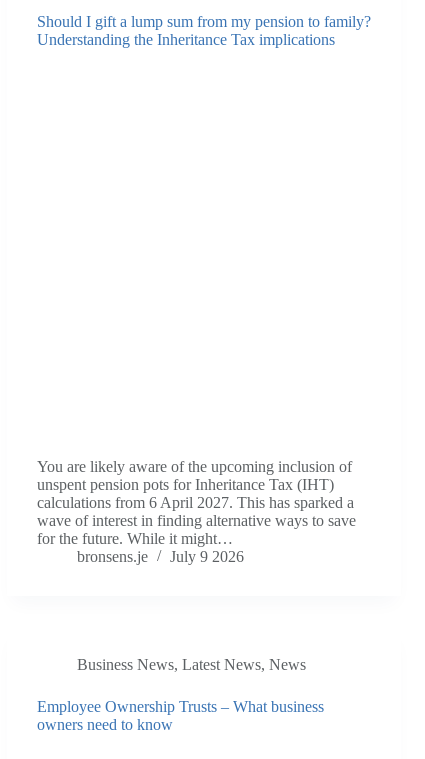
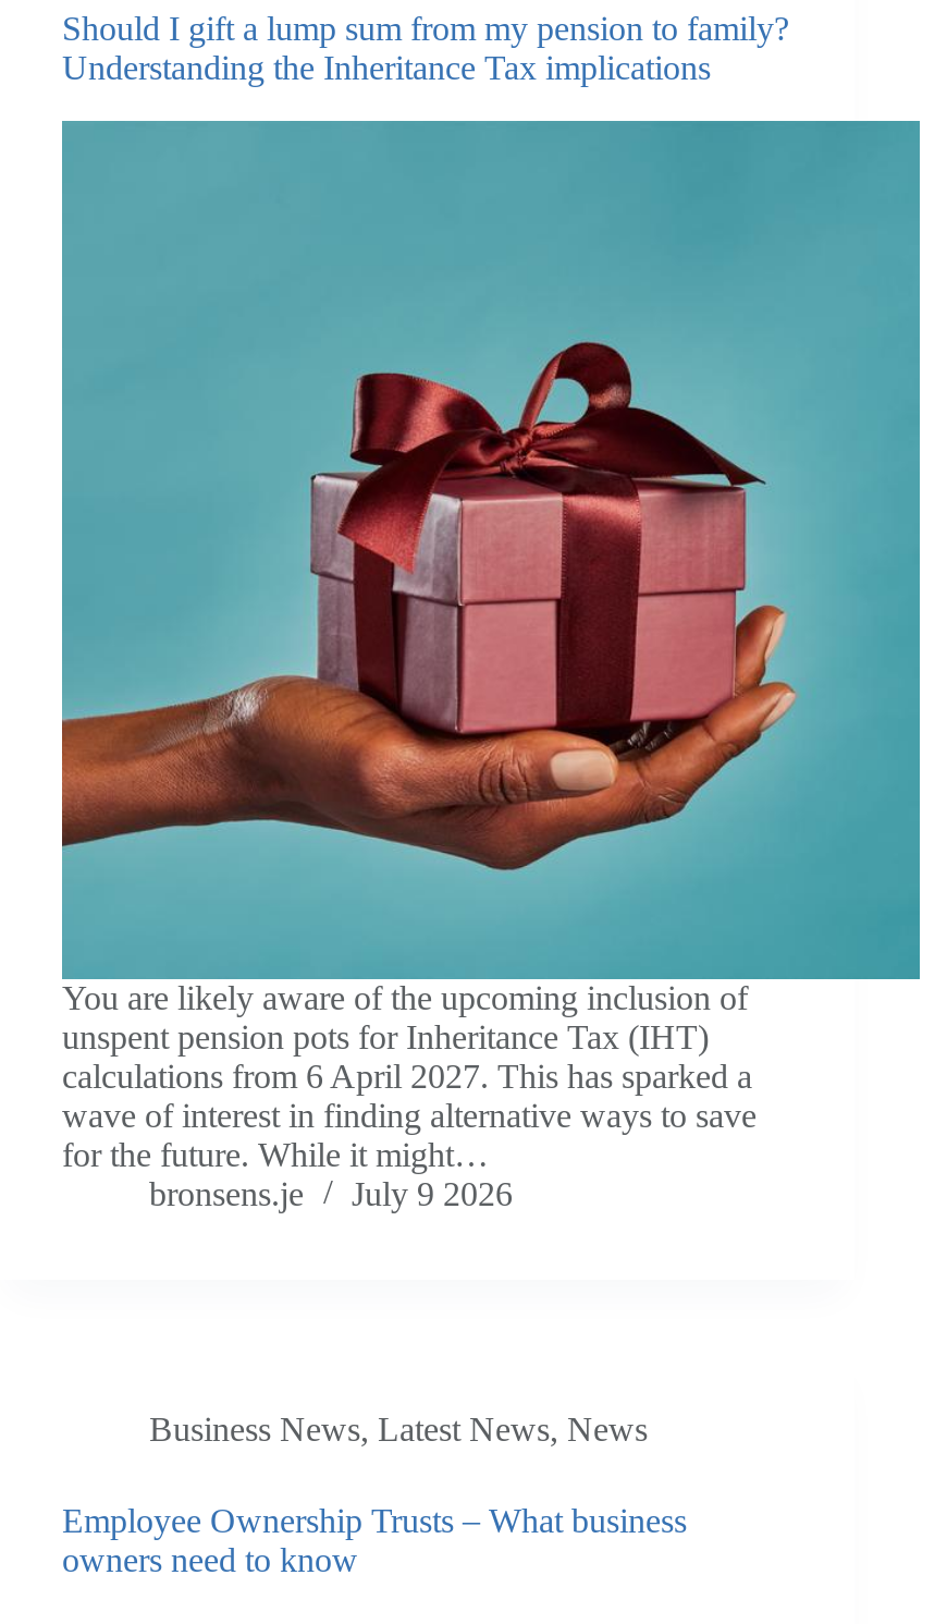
+ [image]
